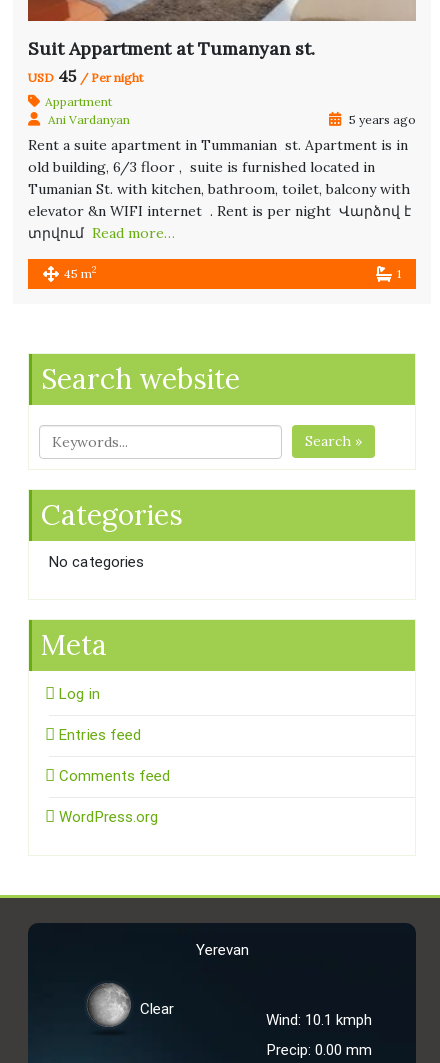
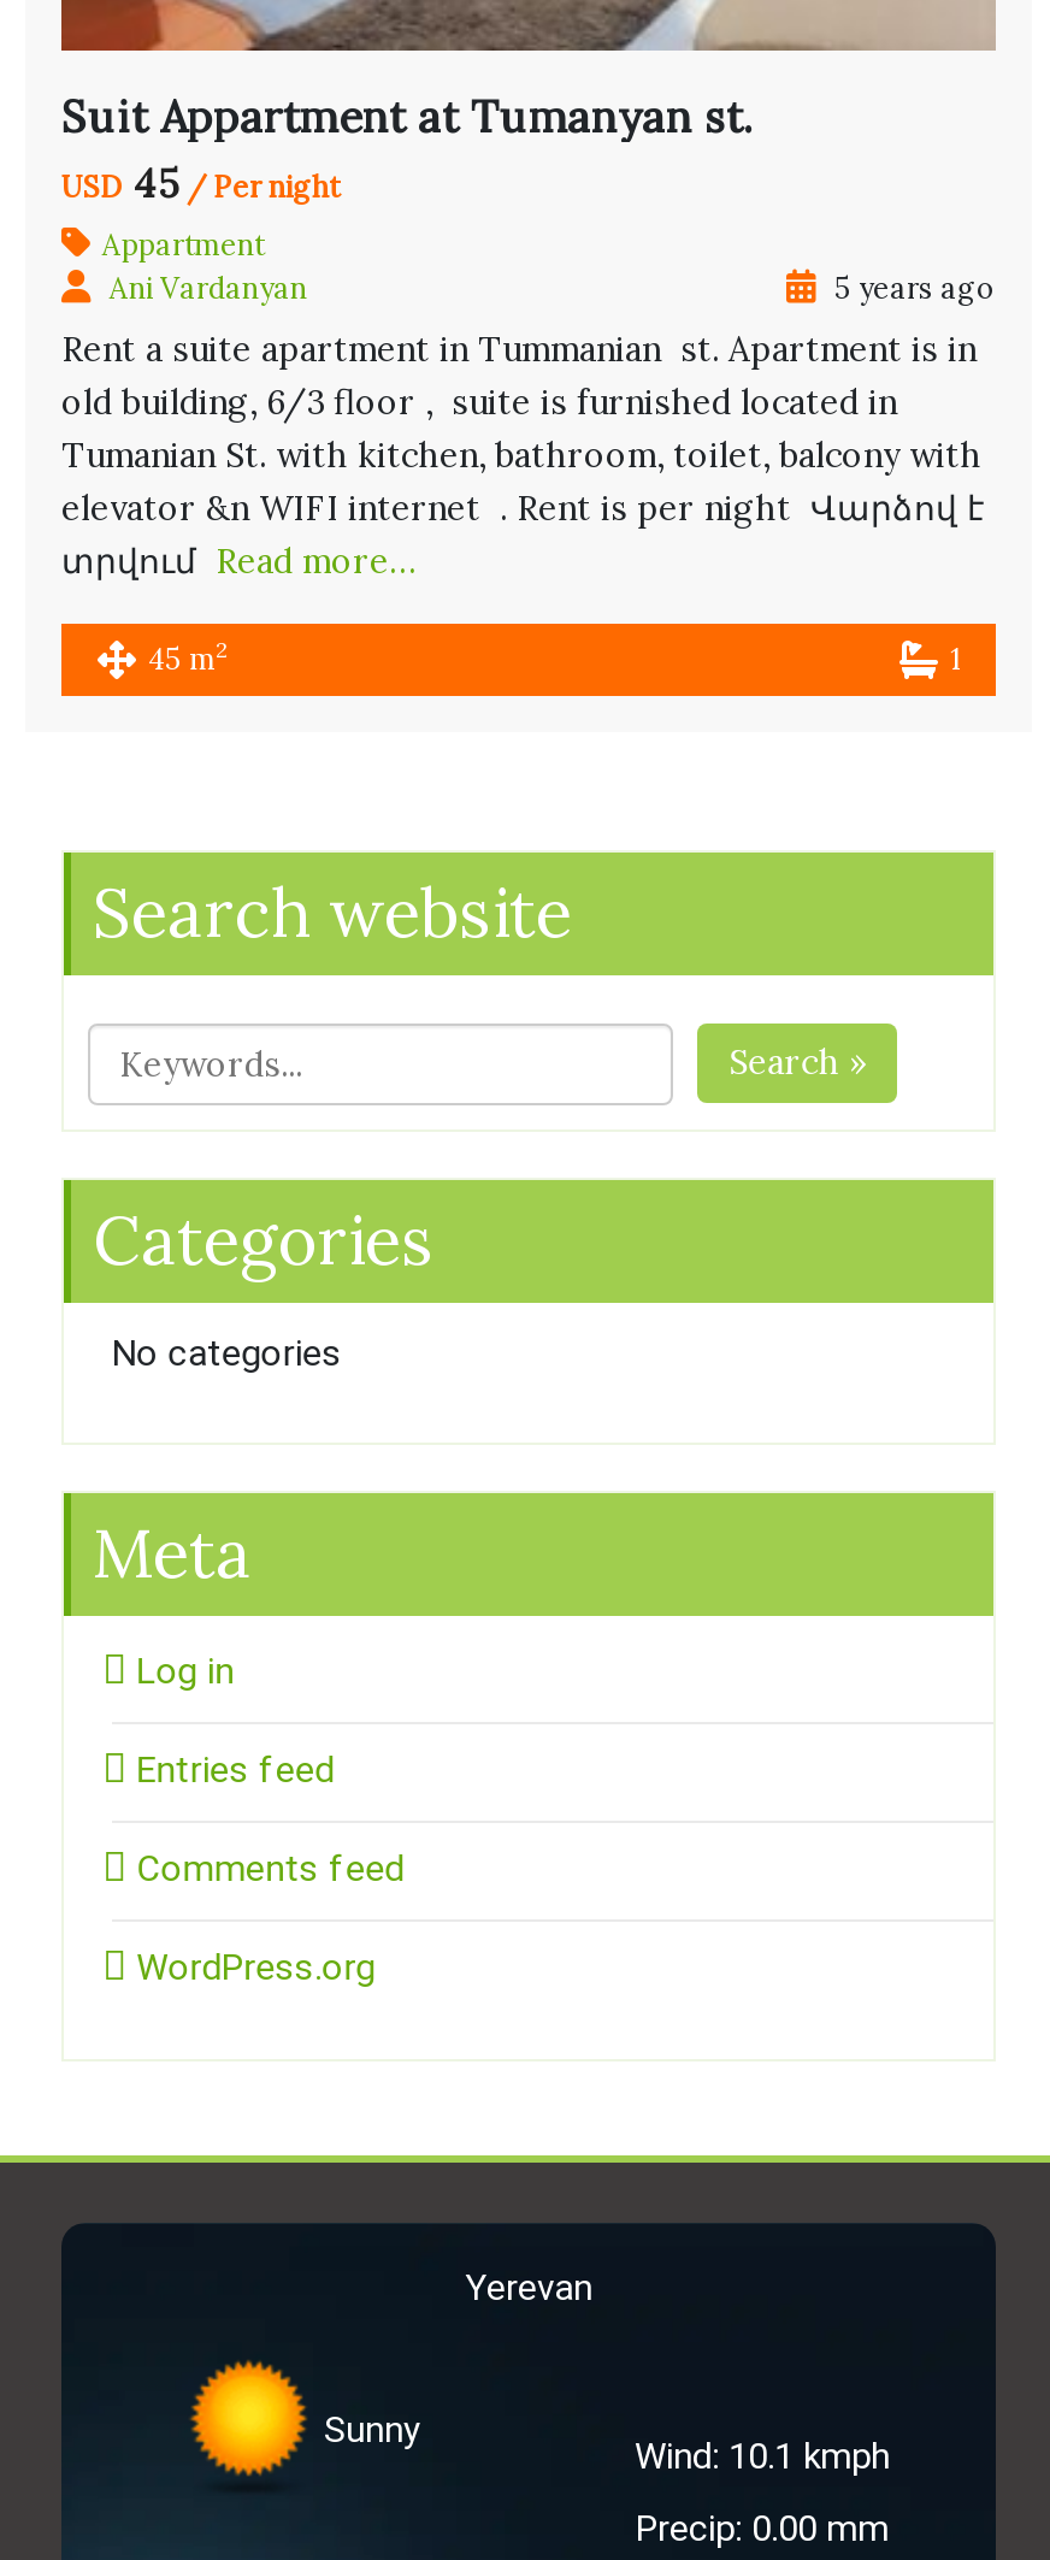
- [image]
- Clear
+ [image]
+ Sunny
